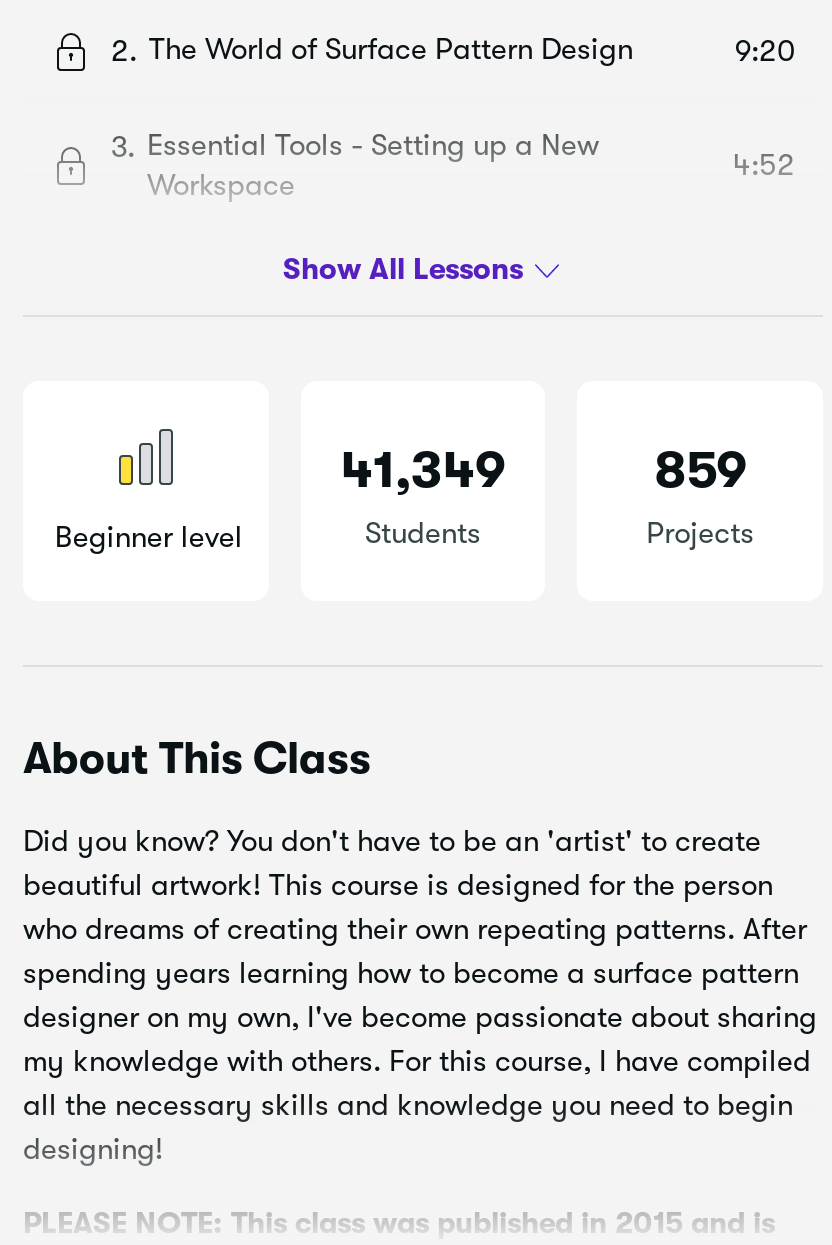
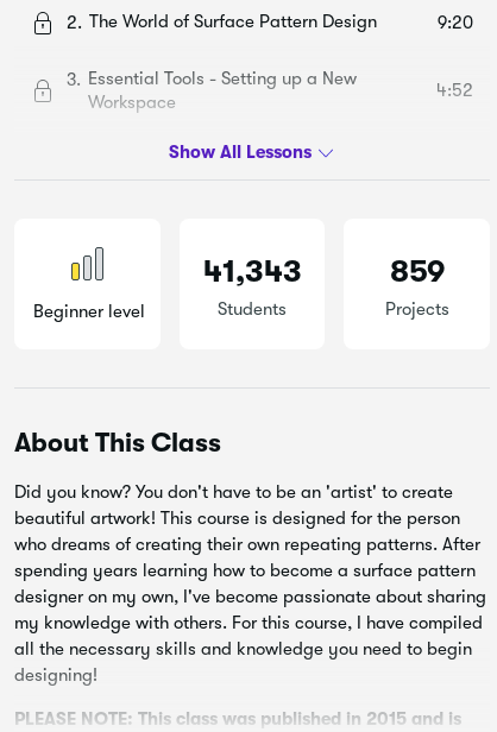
- 41,349
+ 41,343
